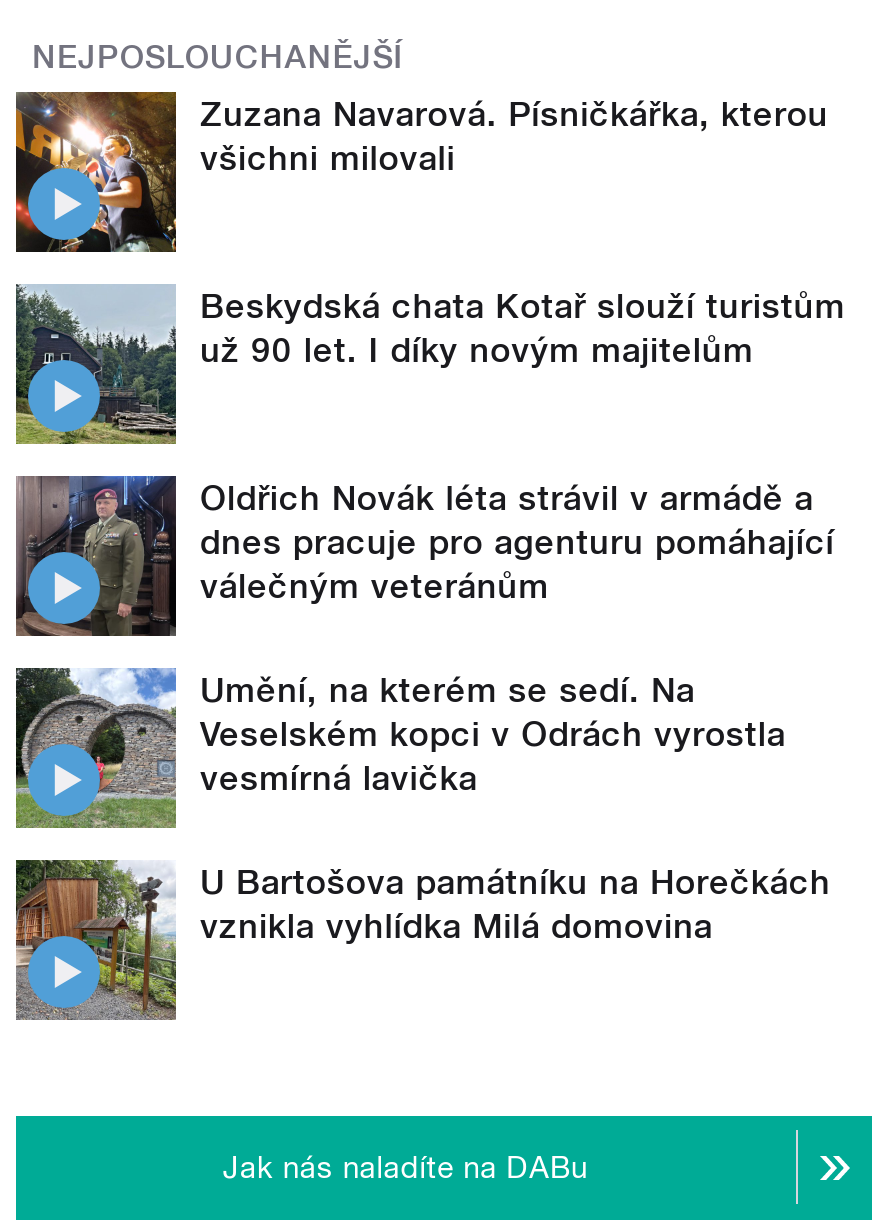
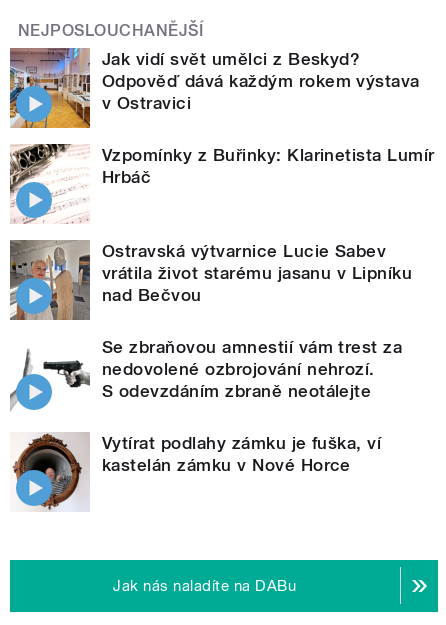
- [image]
- Zuzana Navarová. Písničkářka, kterou
- všichni milovali
+ [image]
+ Jak vidí svět umělci z Beskyd?
+ Odpověď dává každým rokem výstava
+ v Ostravici

- [image]
- Beskydská chata Kotař slouží turistům
- už 90 let. I díky novým majitelům
+ [image]
+ Vzpomínky z Buřinky: Klarinetista Lumír
+ Hrbáč

- [image]
- Oldřich Novák léta strávil v armádě a
- dnes pracuje pro agenturu pomáhající
- válečným veteránům
+ [image]
+ Ostravská výtvarnice Lucie Sabev
+ vrátila život starému jasanu v Lipníku
+ nad Bečvou

- [image]
- Umění, na kterém se sedí. Na
- Veselském kopci v Odrách vyrostla
- vesmírná lavička
+ [image]
+ Se zbraňovou amnestií vám trest za
+ nedovolené ozbrojování nehrozí.
+ S odevzdáním zbraně neotálejte

- [image]
- U Bartošova památníku na Horečkách
- vznikla vyhlídka Milá domovina
+ [image]
+ Vytírat podlahy zámku je fuška, ví
+ kastelán zámku v Nové Horce
